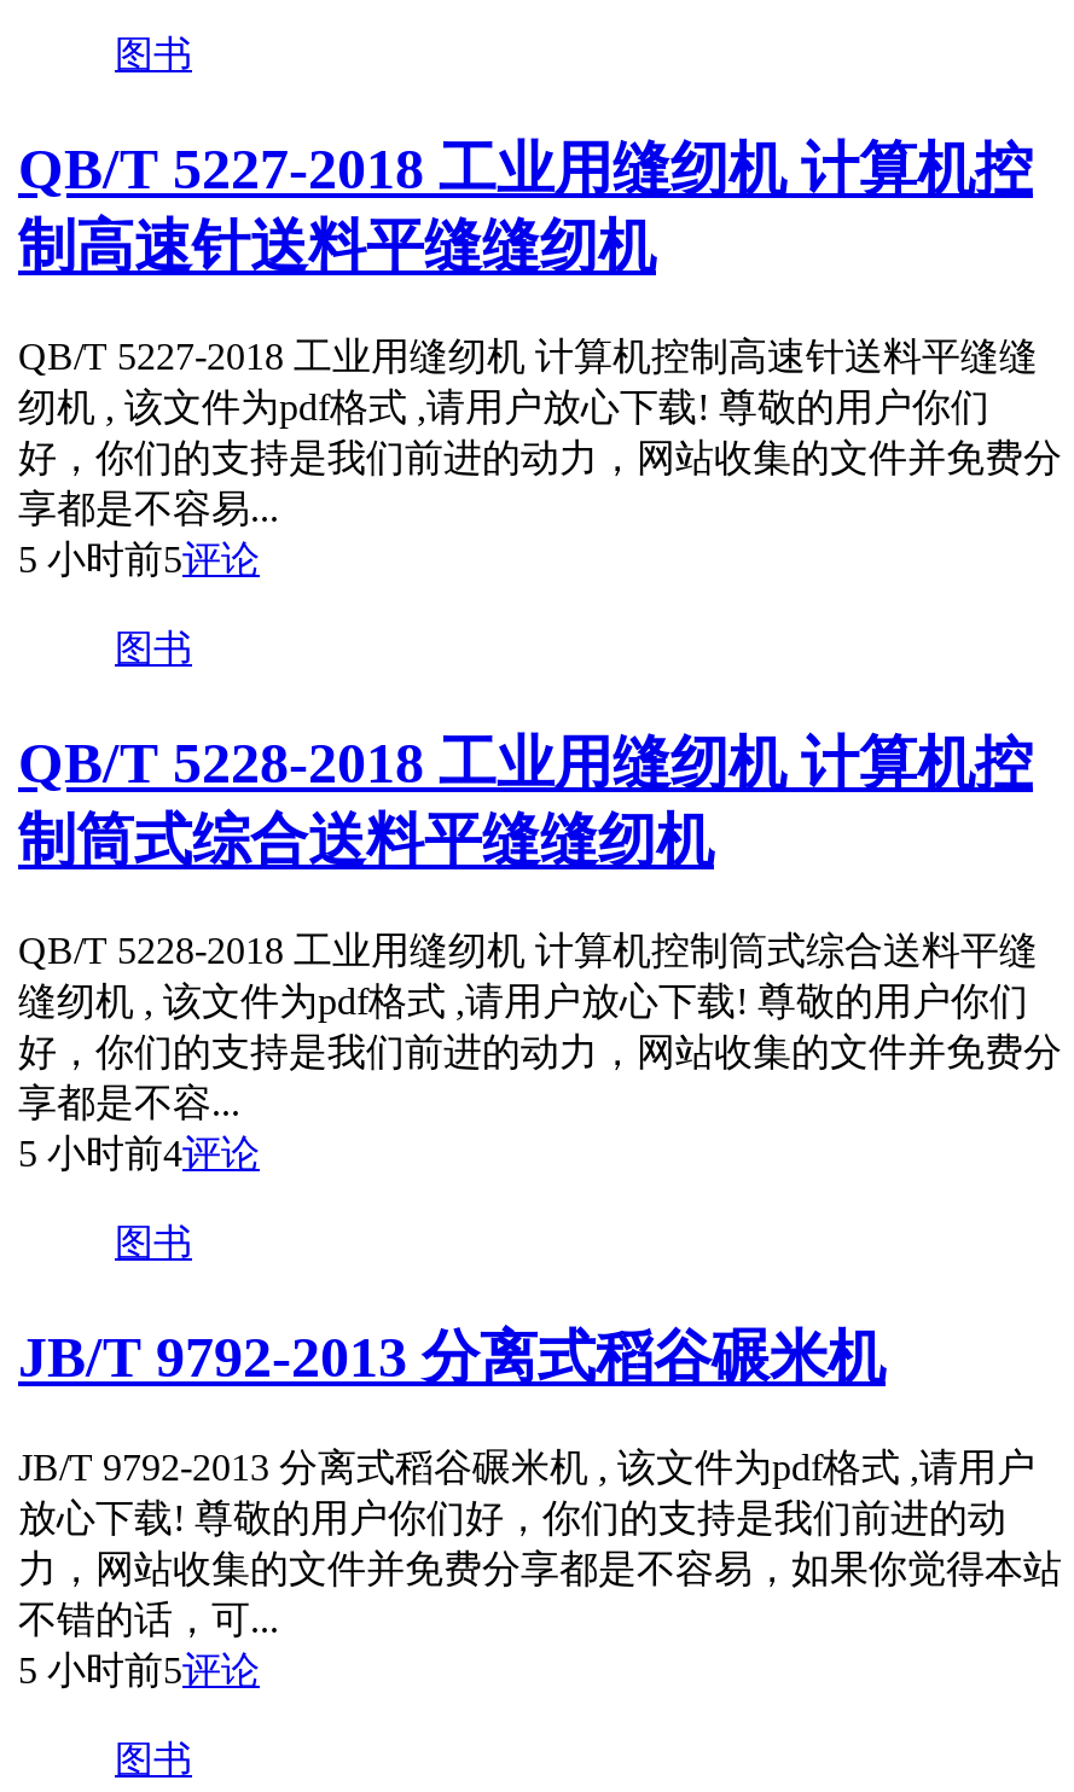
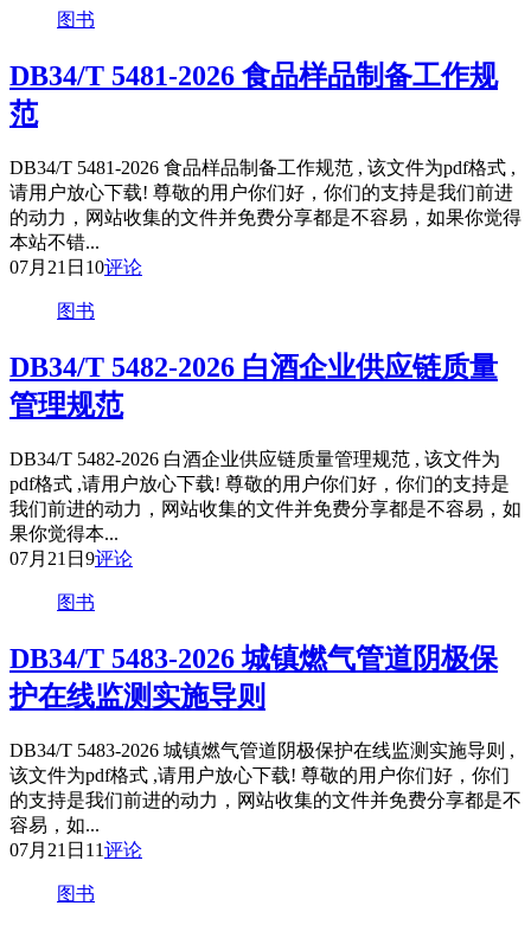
- QB/T 5227-2018 工业用缝纫机 计算机控
- 制高速针送料平缝缝纫机
+ DB34/T 5481-2026 食品样品制备工作规
+ 范

- QB/T 5227-2018 工业用缝纫机 计算机控制高速针送料平缝缝
- 纫机 , 该文件为pdf格式 ,请用户放心下载! 尊敬的用户你们
- 好，你们的支持是我们前进的动力，网站收集的文件并免费分
- 享都是不容易...
- 5 小时前5评论
+ DB34/T 5481-2026 食品样品制备工作规范 , 该文件为pdf格式 ,
+ 请用户放心下载! 尊敬的用户你们好，你们的支持是我们前进
+ 的动力，网站收集的文件并免费分享都是不容易，如果你觉得
+ 本站不错...
+ 07月21日10评论

- QB/T 5228-2018 工业用缝纫机 计算机控
- 制筒式综合送料平缝缝纫机
+ DB34/T 5482-2026 白酒企业供应链质量
+ 管理规范

- QB/T 5228-2018 工业用缝纫机 计算机控制筒式综合送料平缝
- 缝纫机 , 该文件为pdf格式 ,请用户放心下载! 尊敬的用户你们
- 好，你们的支持是我们前进的动力，网站收集的文件并免费分
- 享都是不容...
- 5 小时前4评论
+ DB34/T 5482-2026 白酒企业供应链质量管理规范 , 该文件为
+ pdf格式 ,请用户放心下载! 尊敬的用户你们好，你们的支持是
+ 我们前进的动力，网站收集的文件并免费分享都是不容易，如
+ 果你觉得本...
+ 07月21日9评论

- JB/T 9792-2013 分离式稻谷碾米机
+ DB34/T 5483-2026 城镇燃气管道阴极保
+ 护在线监测实施导则

- JB/T 9792-2013 分离式稻谷碾米机 , 该文件为pdf格式 ,请用户
- 放心下载! 尊敬的用户你们好，你们的支持是我们前进的动
- 力，网站收集的文件并免费分享都是不容易，如果你觉得本站
- 不错的话，可...
- 5 小时前5评论
+ DB34/T 5483-2026 城镇燃气管道阴极保护在线监测实施导则 ,
+ 该文件为pdf格式 ,请用户放心下载! 尊敬的用户你们好，你们
+ 的支持是我们前进的动力，网站收集的文件并免费分享都是不
+ 容易，如...
+ 07月21日11评论
